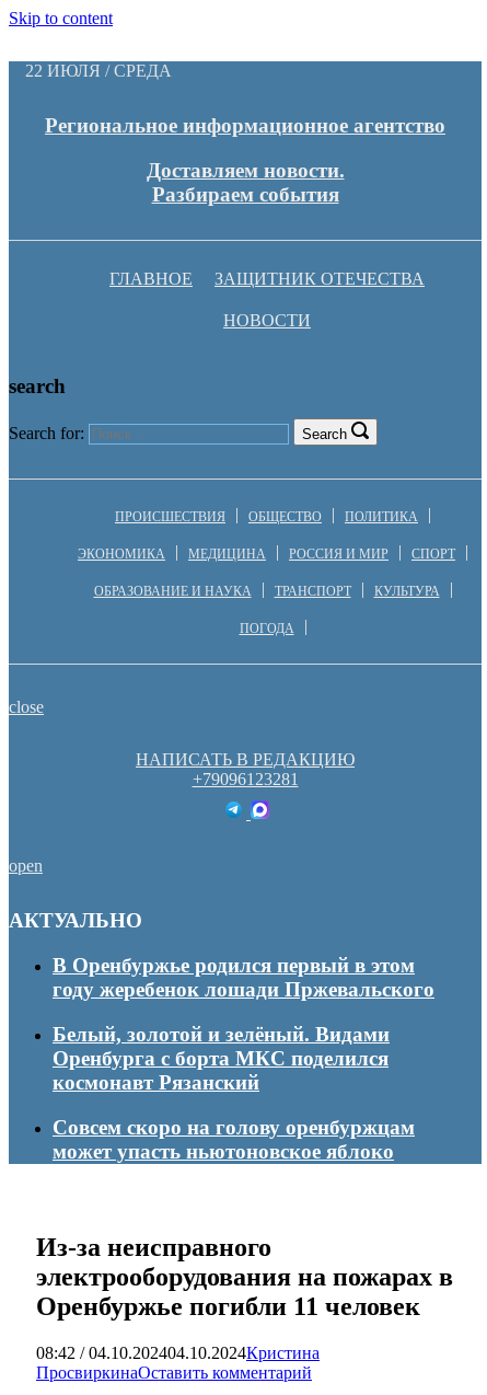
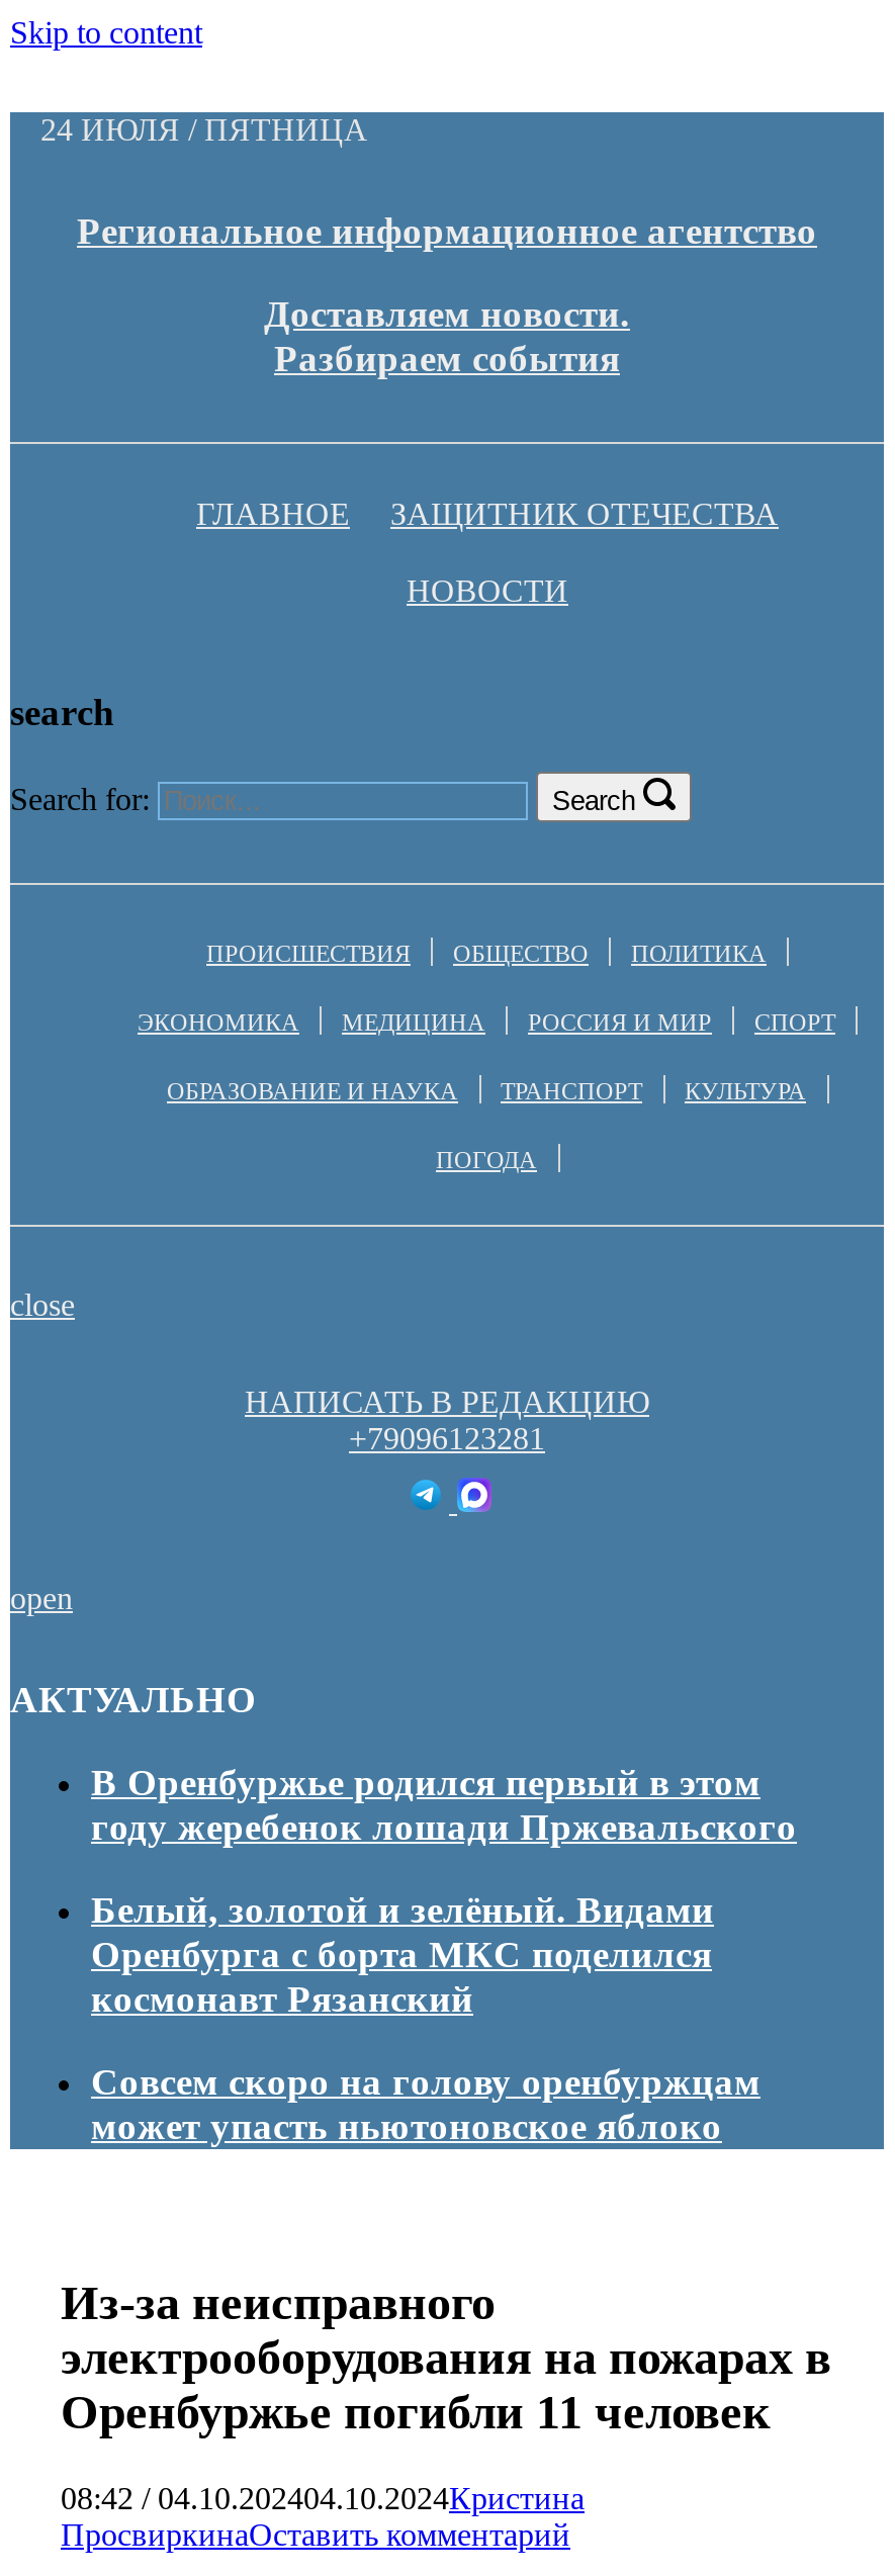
- 22 ИЮЛЯ / СРЕДА
+ 24 ИЮЛЯ / ПЯТНИЦА
